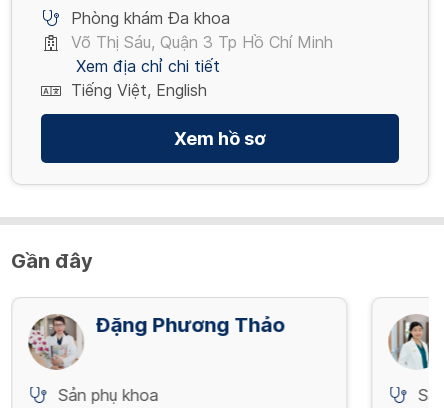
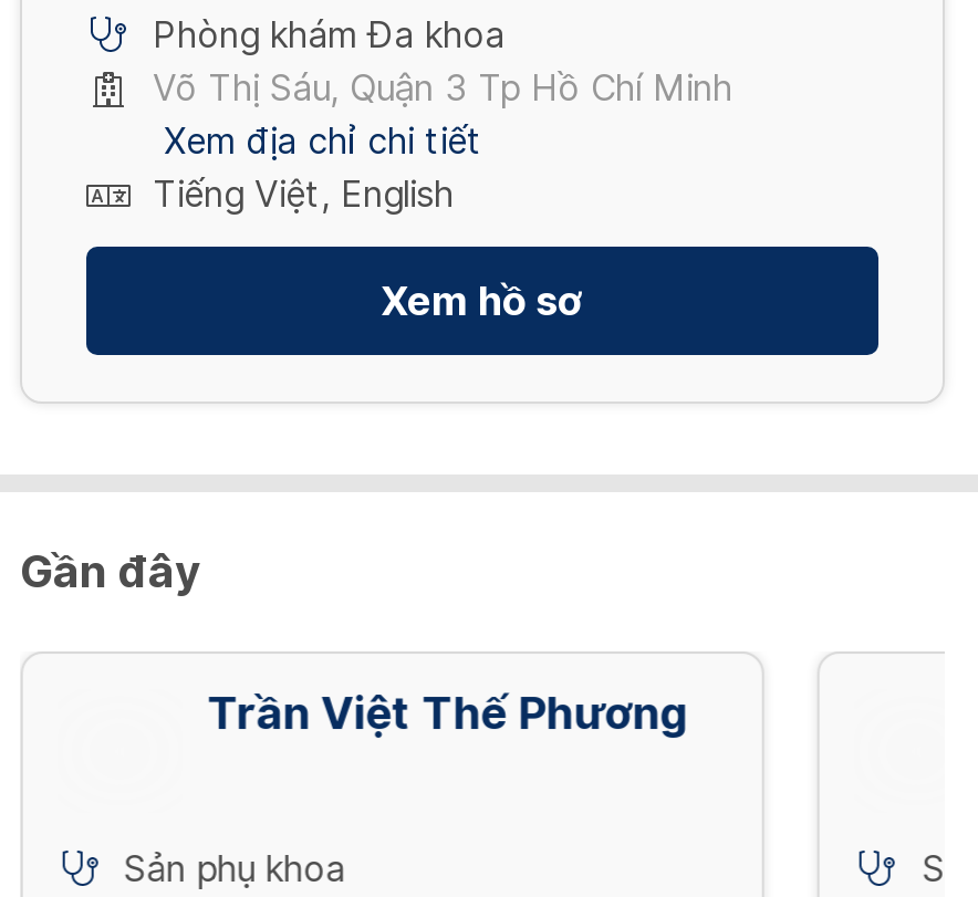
- [image]

- Đặng Phương Thảo
+ Trần Việt Thế Phương

- [image]
